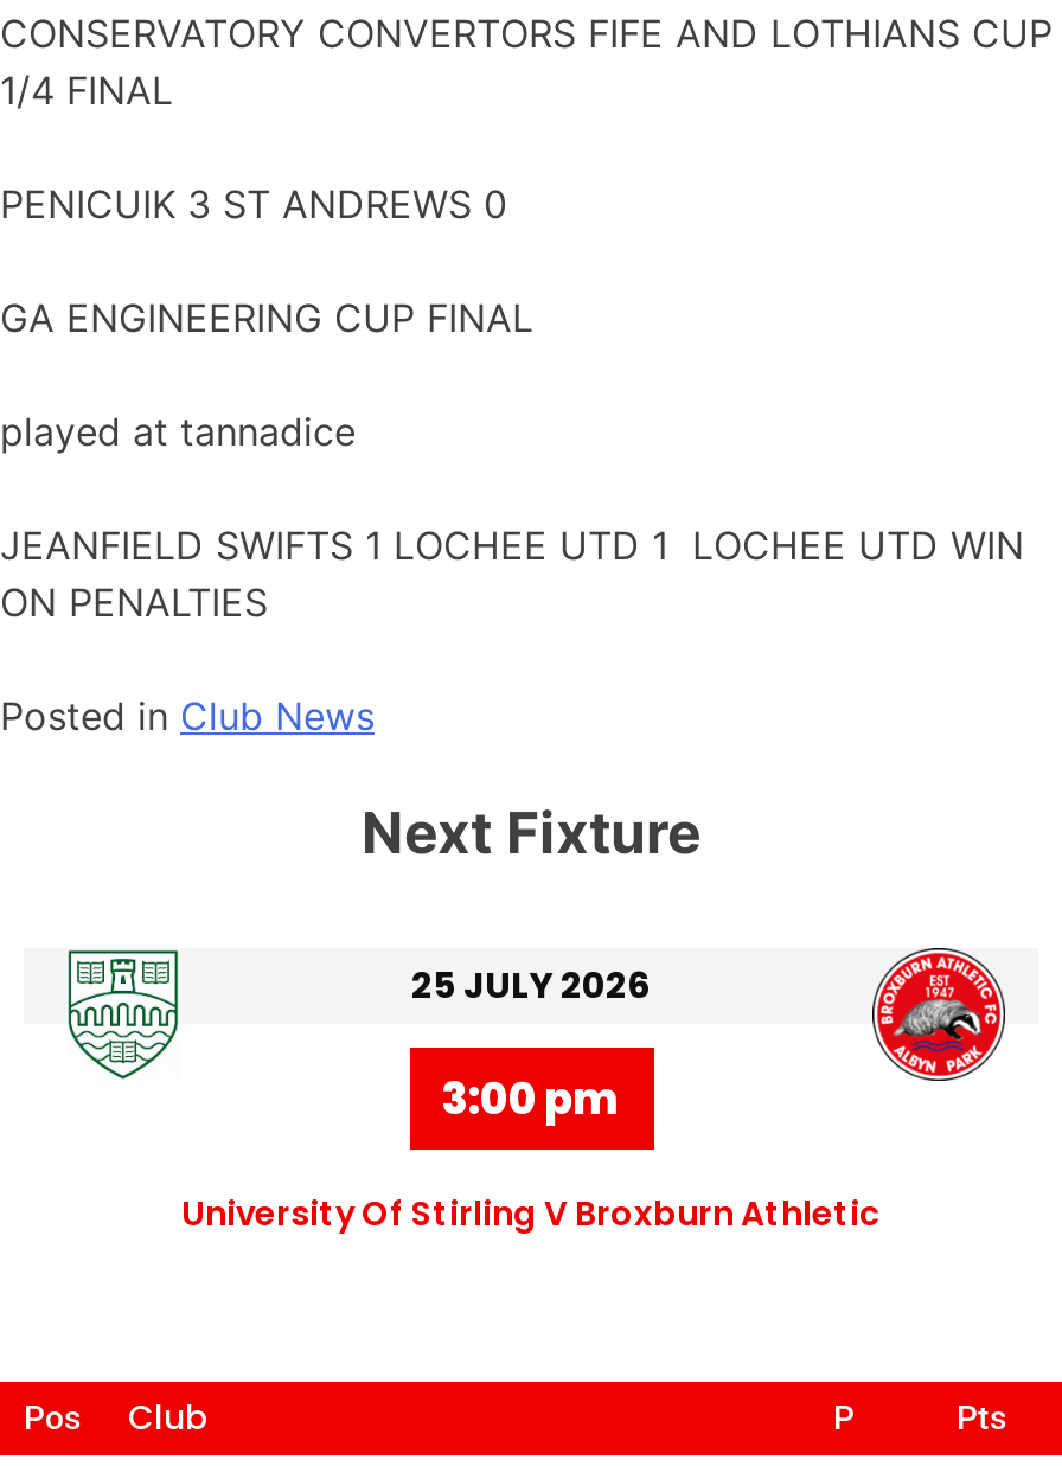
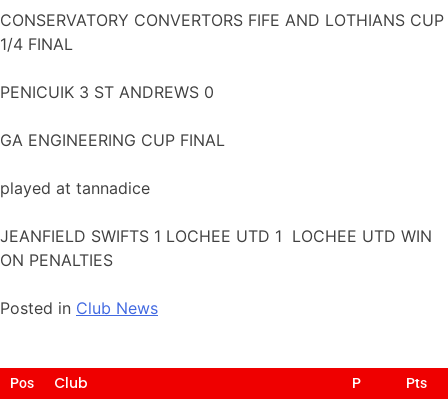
- [image]
- Next Fixture
- 25 JULY 2026
- 3:00 pm
- University Of Stirling V Broxburn Athletic

- [image]
